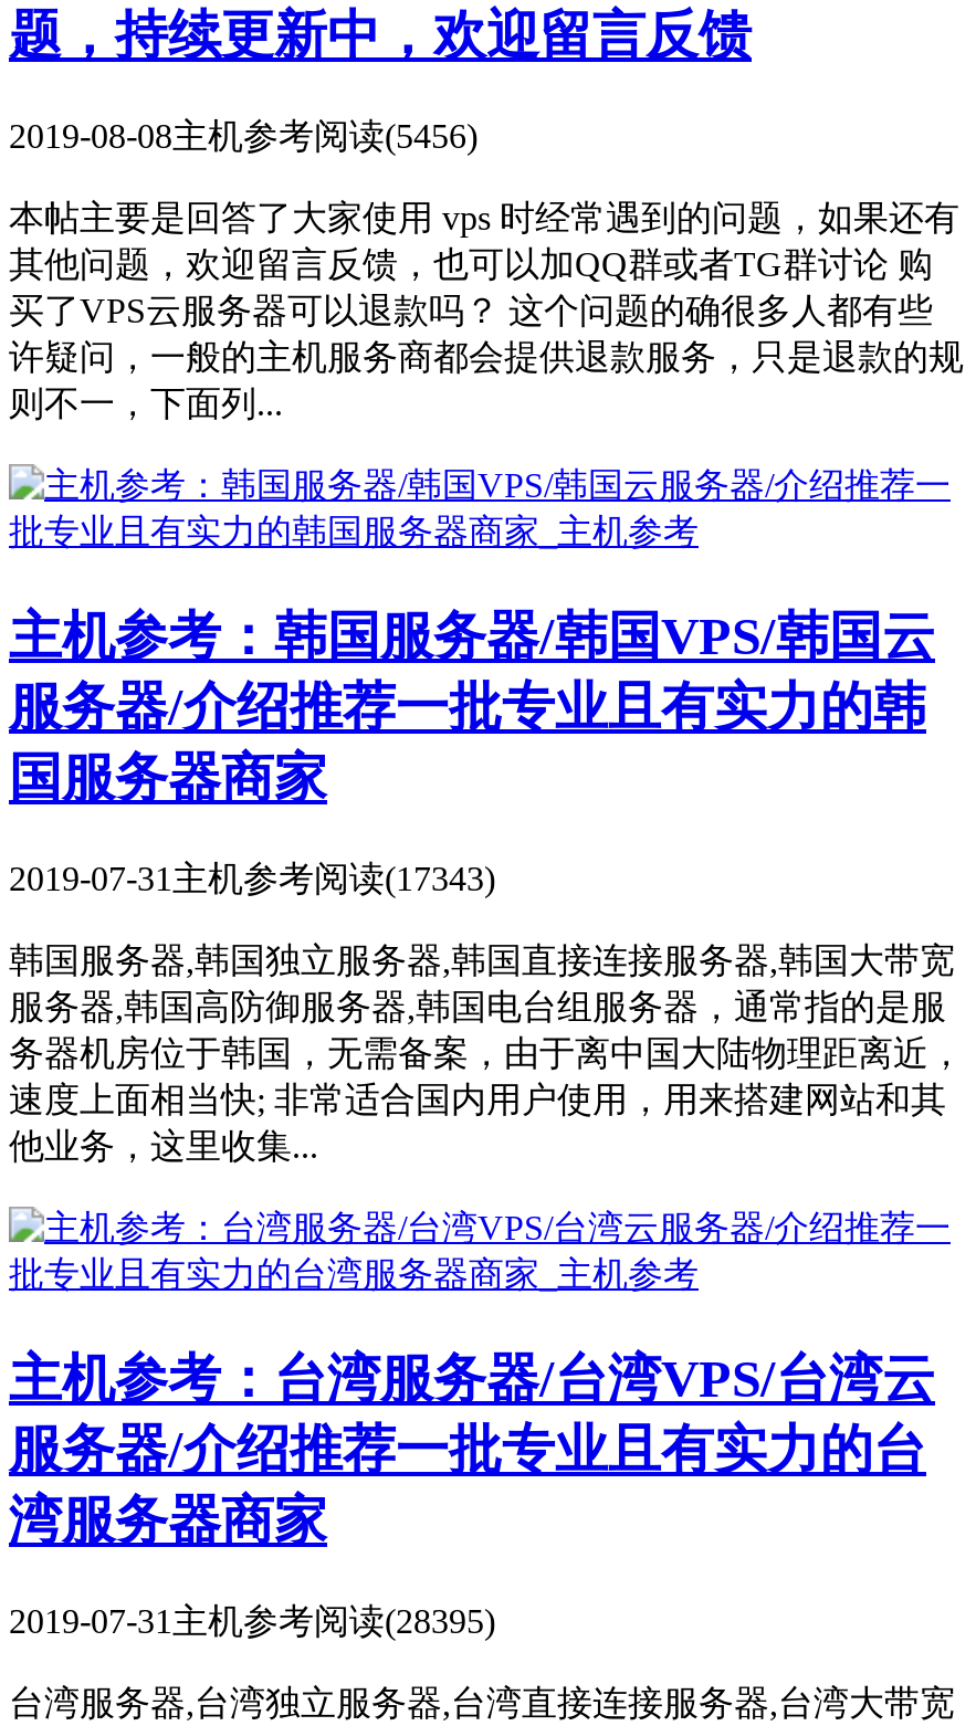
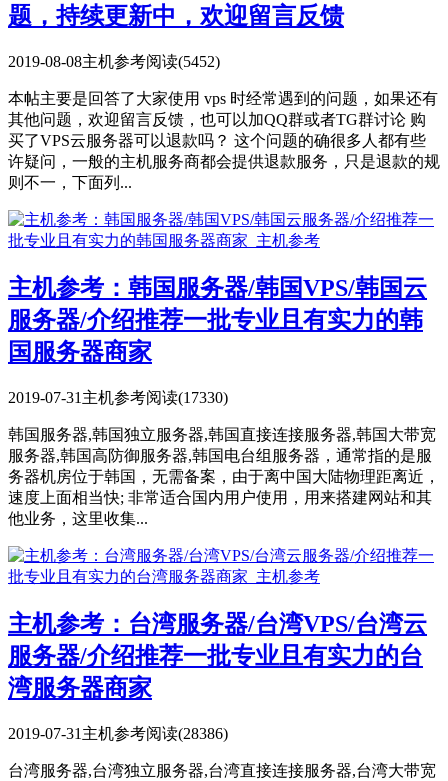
- 2019-08-08主机参考阅读(5456)
+ 2019-08-08主机参考阅读(5452)

- 2019-07-31主机参考阅读(17343)
+ 2019-07-31主机参考阅读(17330)

- 2019-07-31主机参考阅读(28395)
+ 2019-07-31主机参考阅读(28386)
